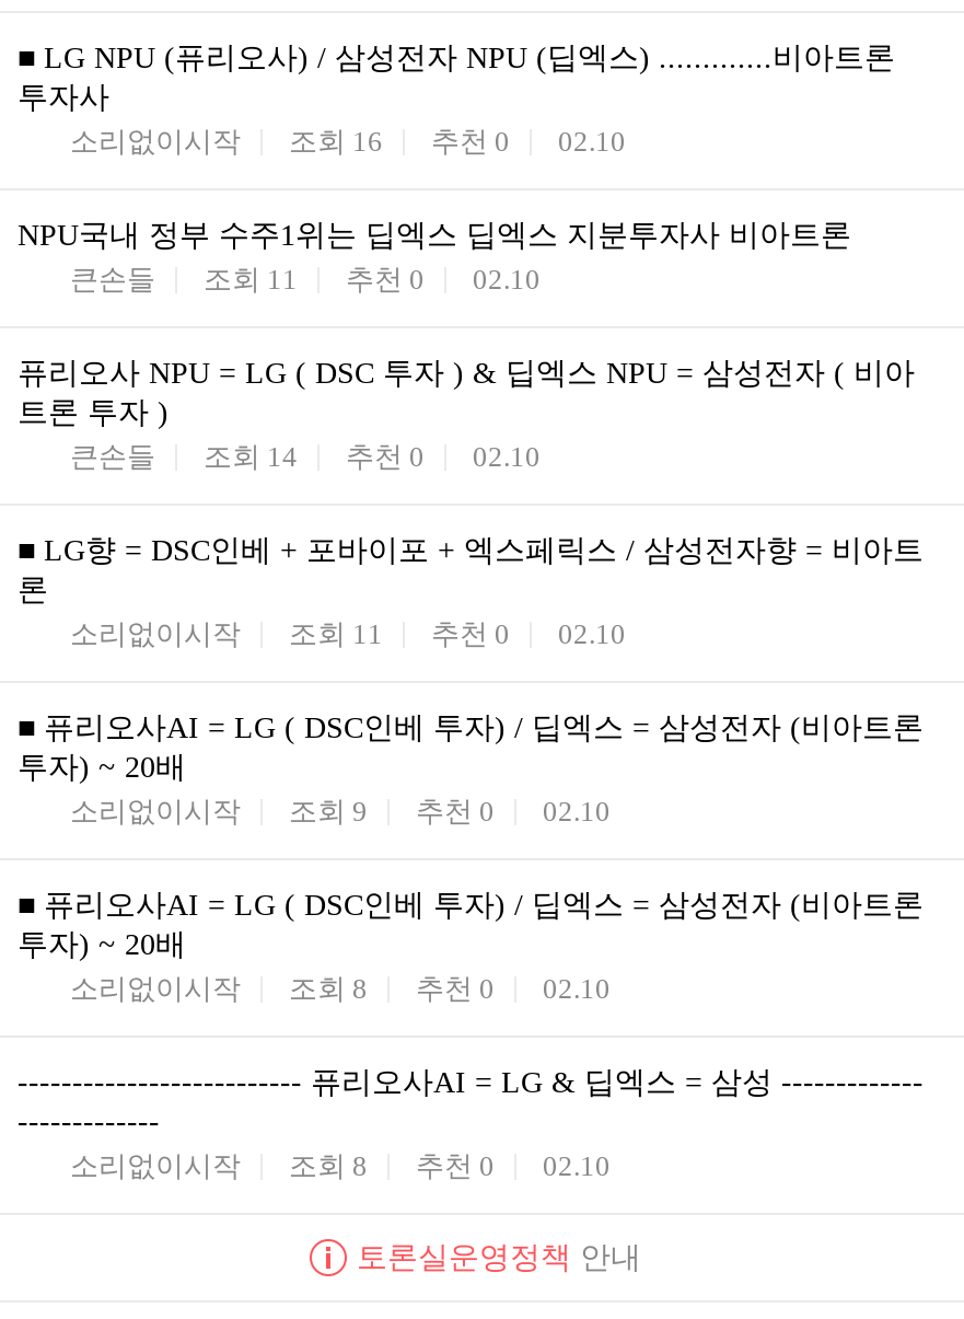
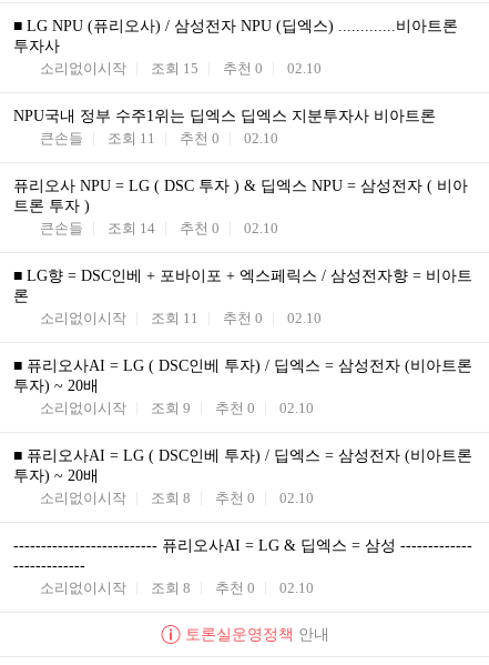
- 소리없이시작 조회 16 추천 0 02.10
+ 소리없이시작 조회 15 추천 0 02.10
